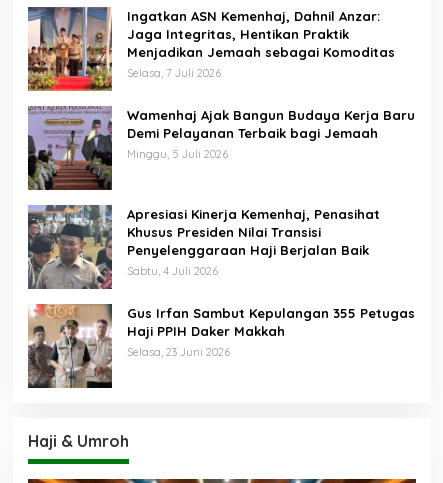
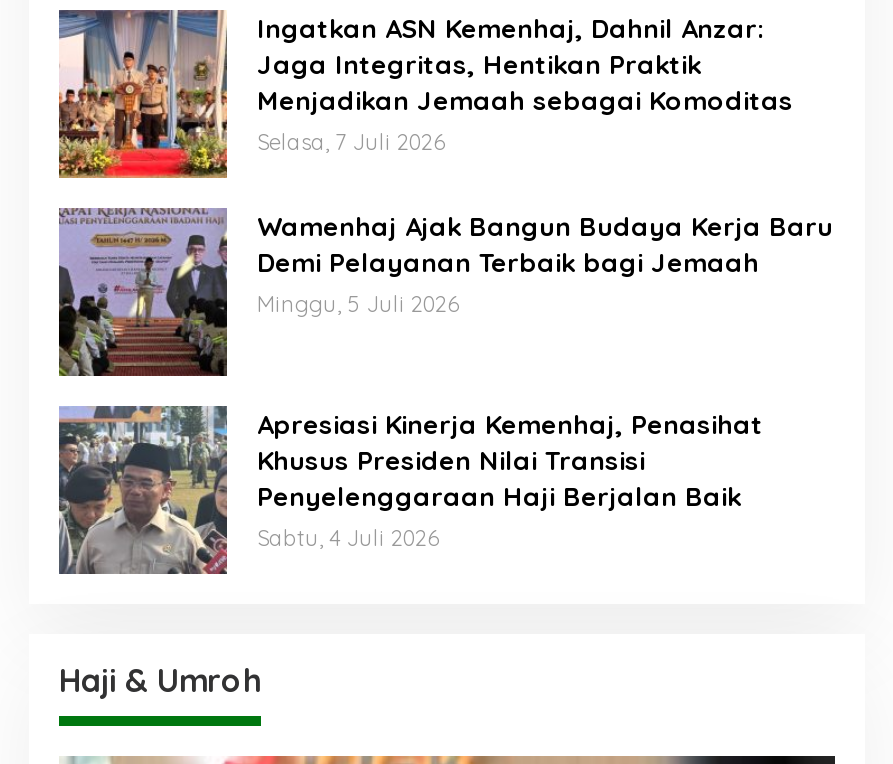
- [image]
- Gus Irfan Sambut Kepulangan 355 Petugas
- Haji PPIH Daker Makkah
- Selasa, 23 Juni 2026
